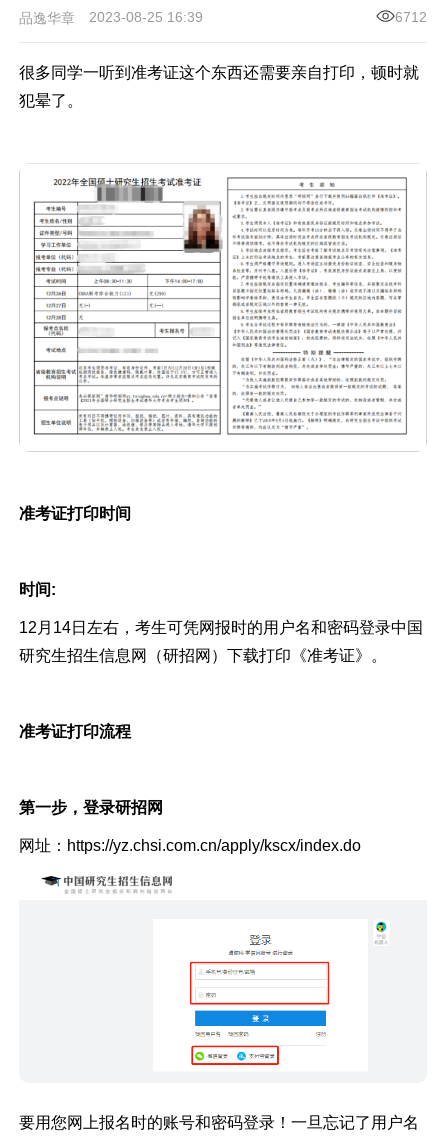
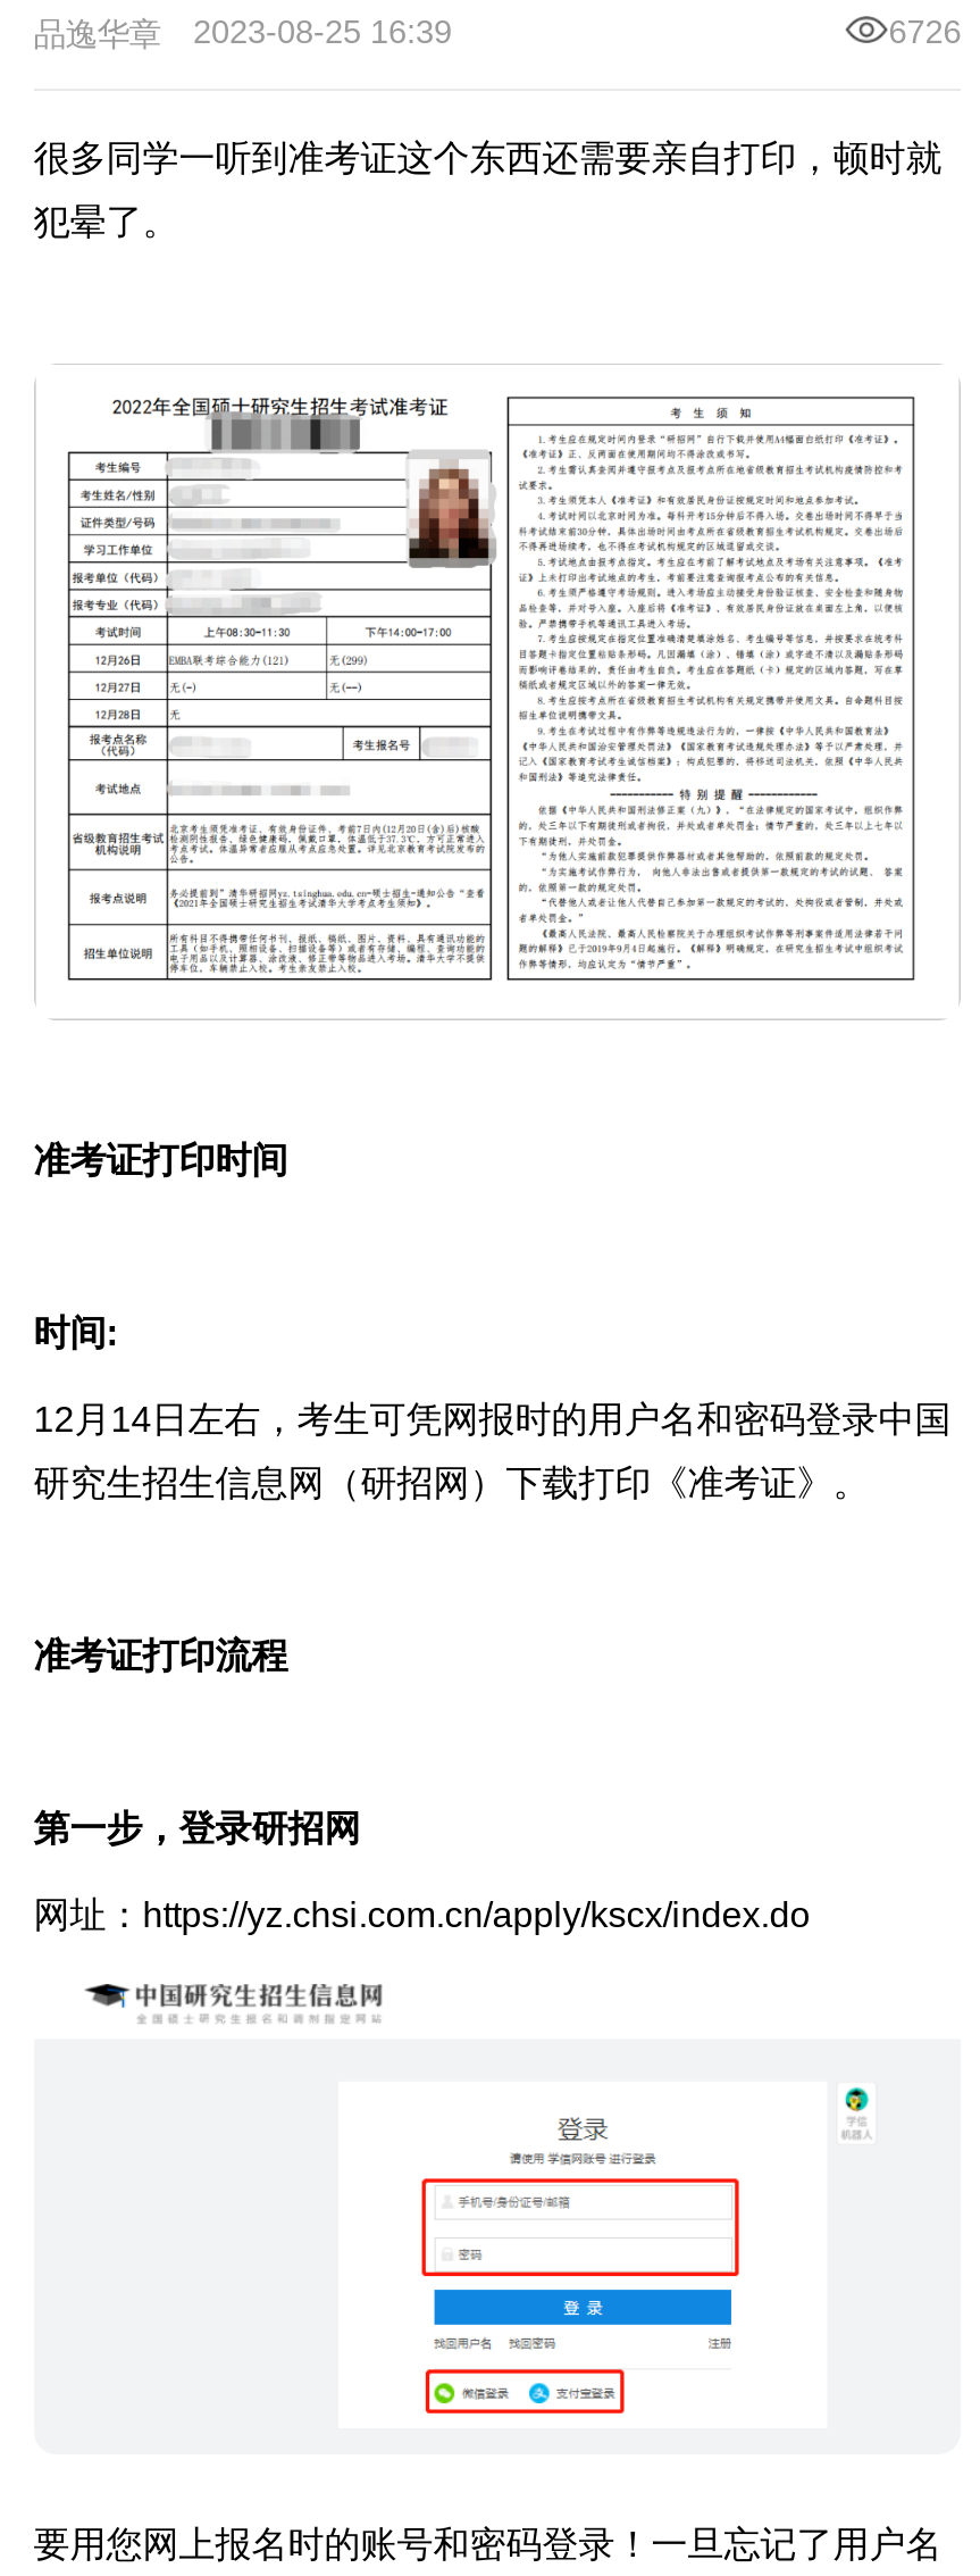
- 6712
+ 6726
